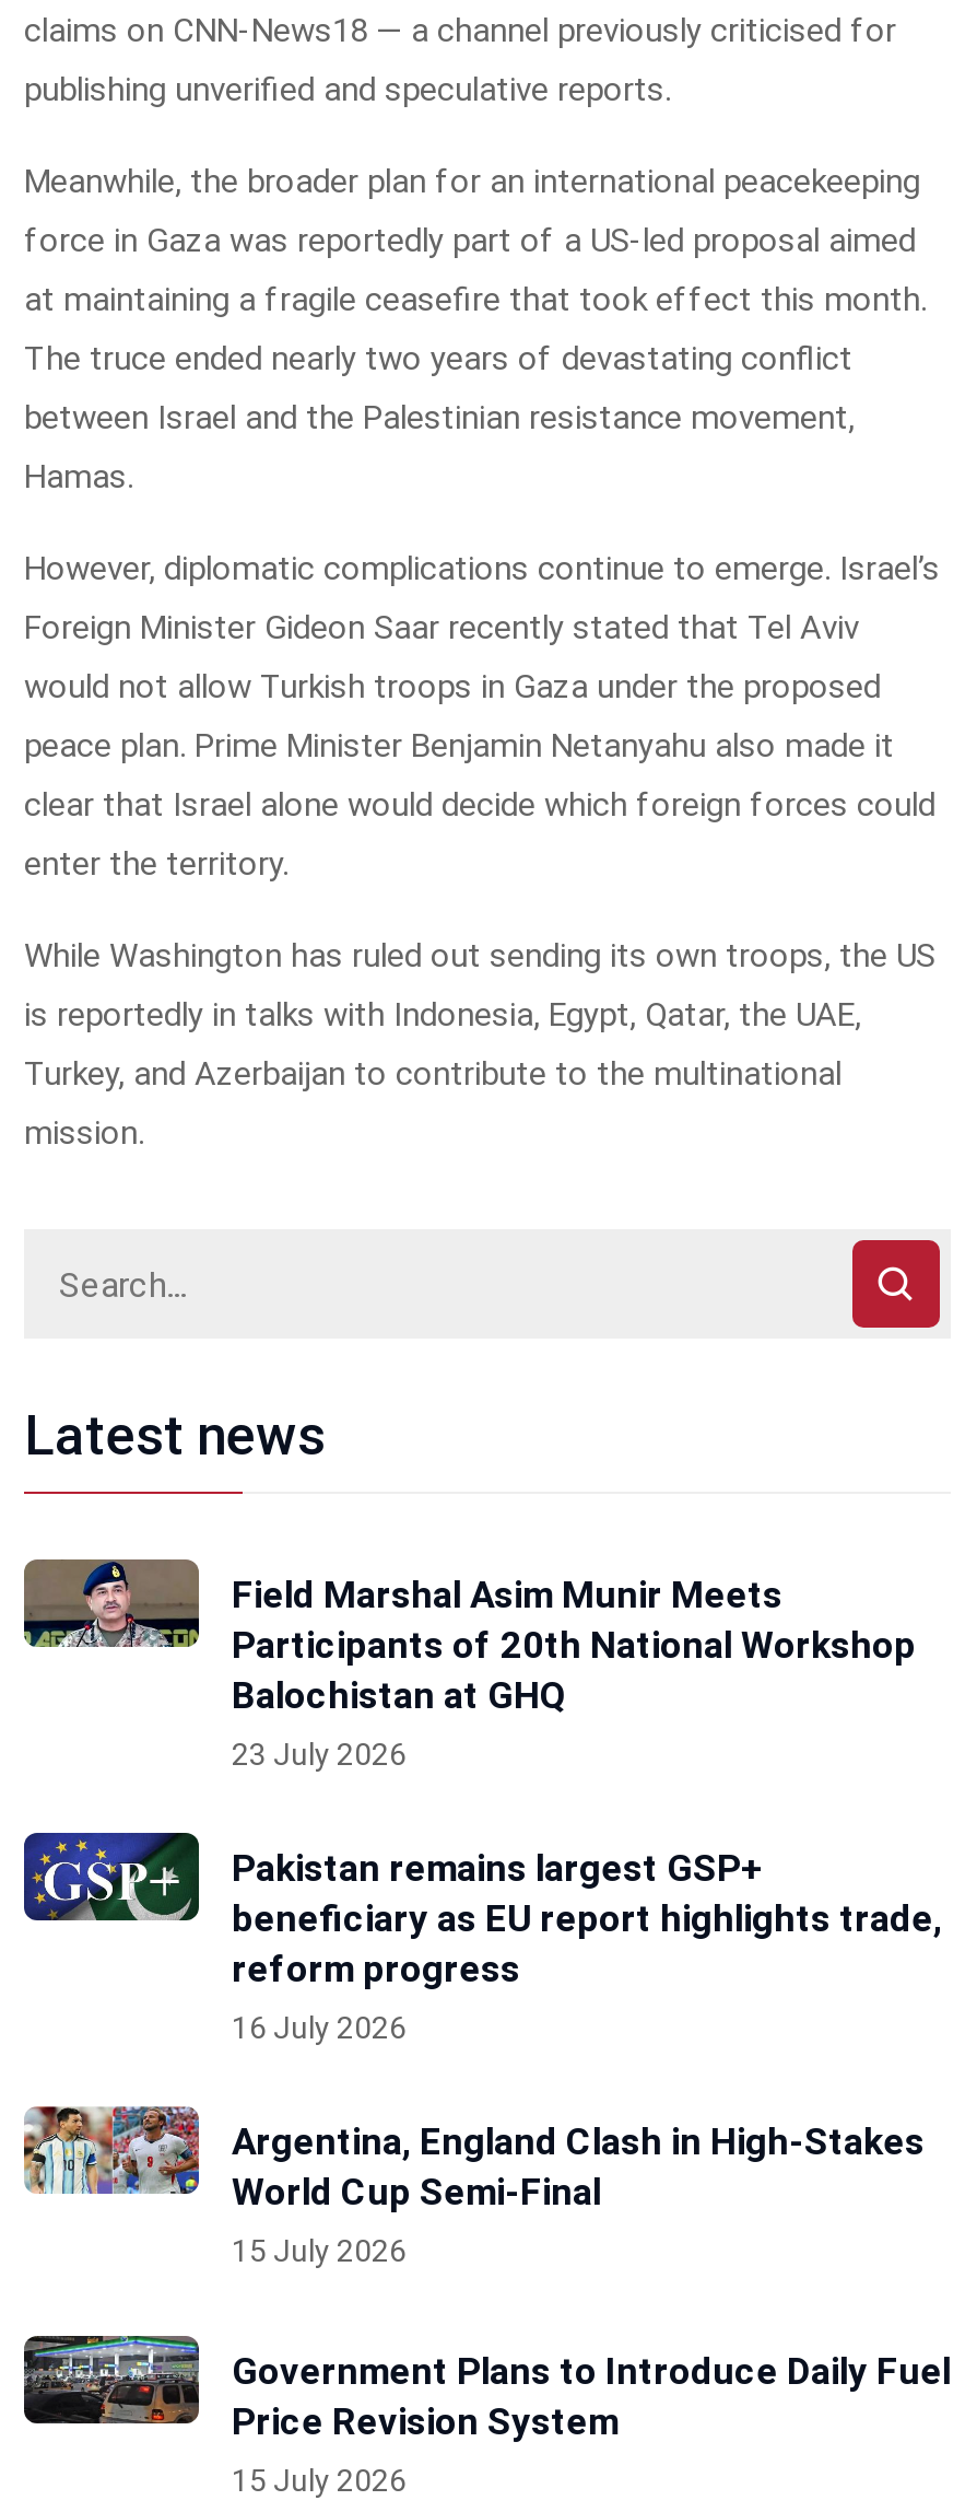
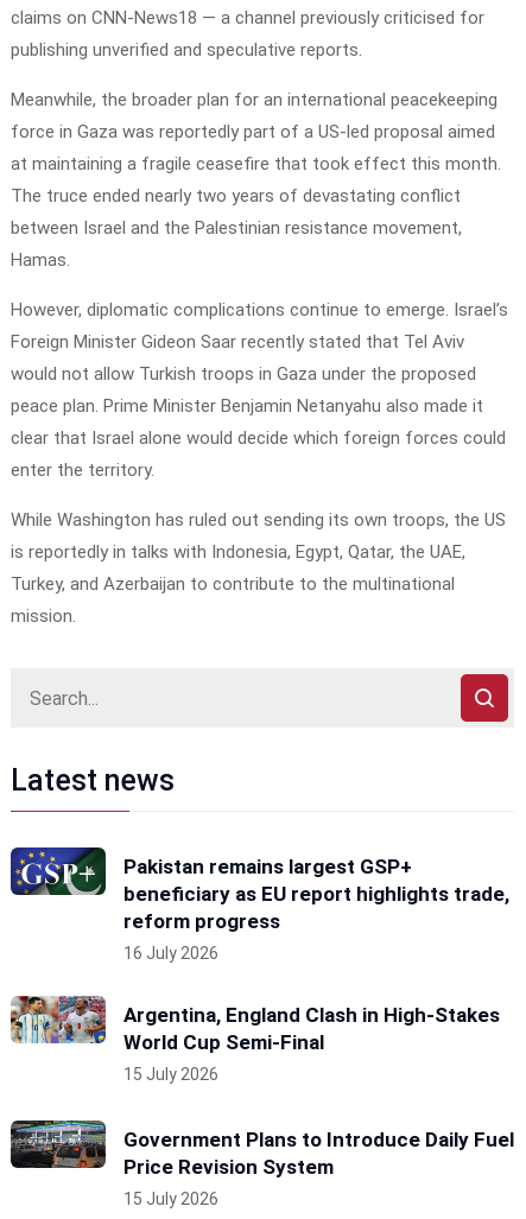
- [image]
- Field Marshal Asim Munir Meets
- Participants of 20th National Workshop
- Balochistan at GHQ
- 23 July 2026
